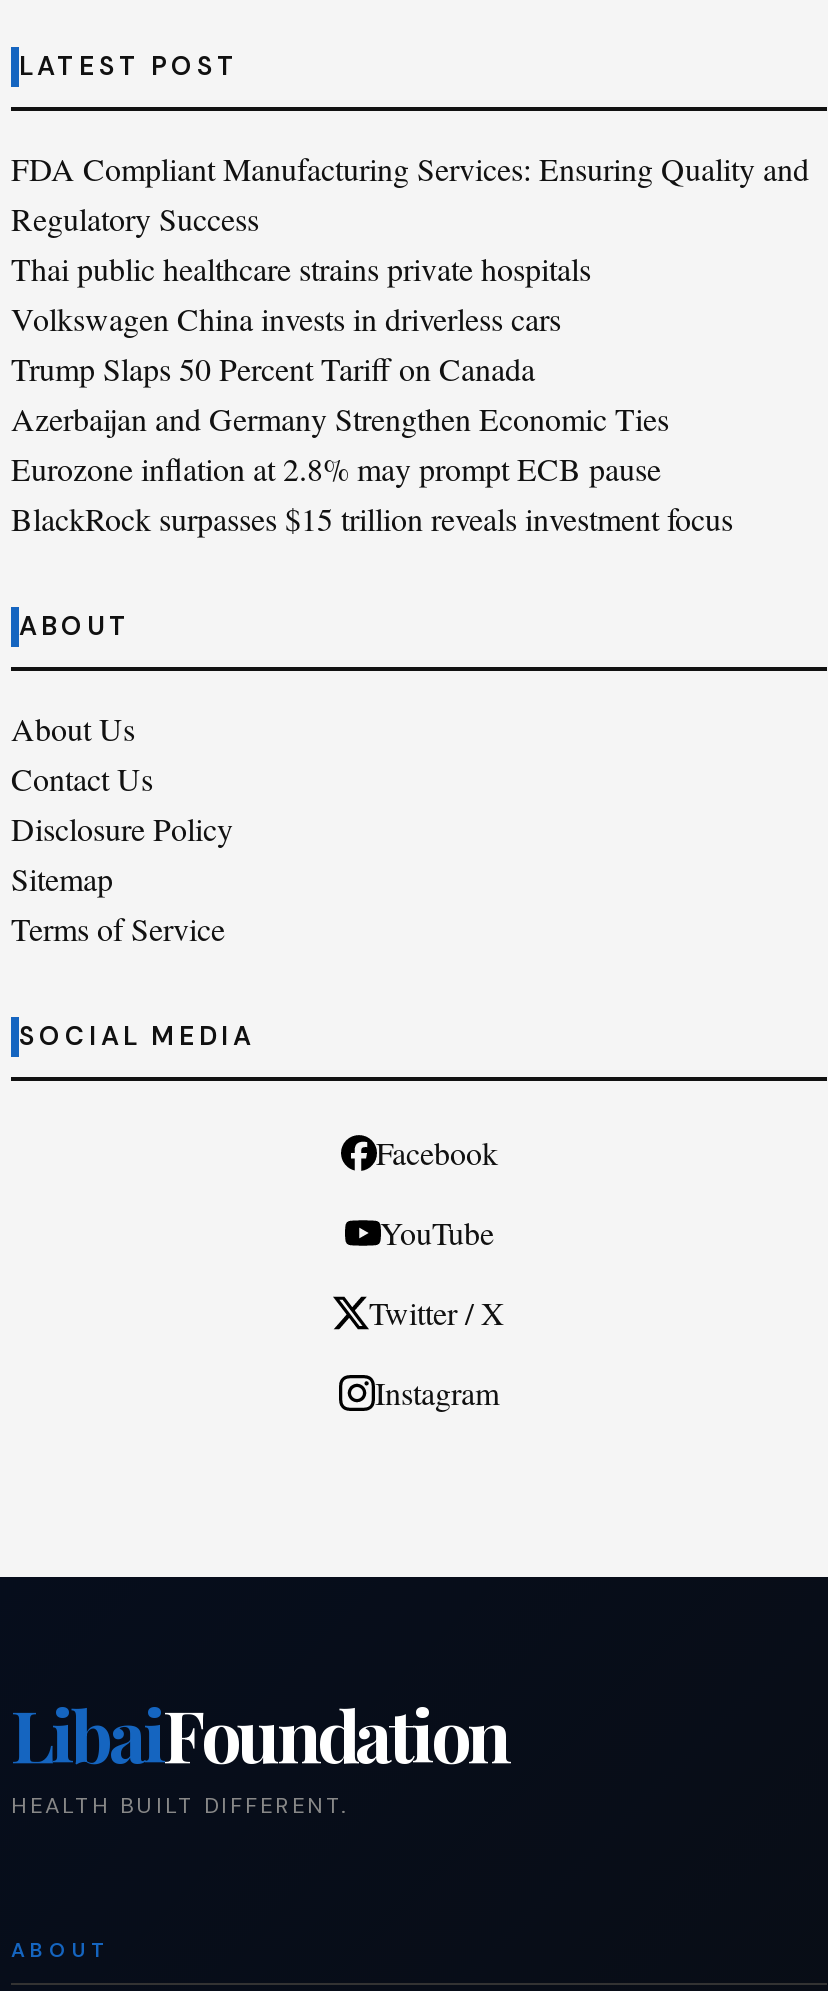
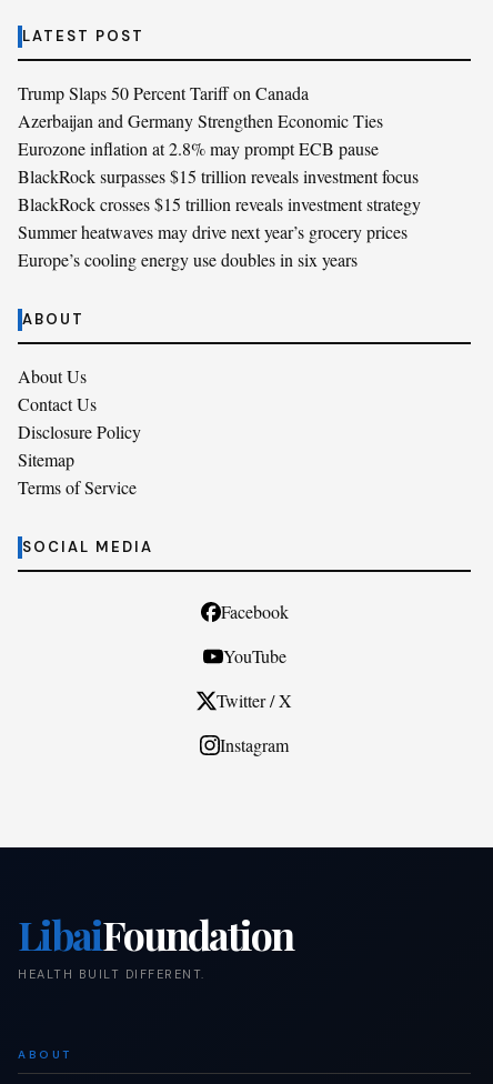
- FDA Compliant Manufacturing Services: Ensuring Quality and
- Regulatory Success
- Thai public healthcare strains private hospitals
- Volkswagen China invests in driverless cars

moved up: Trump Slaps 50 Percent Tariff on Canada | Azerbaijan and Germany Strengthen Economic Ties | Eurozone inflation at 2.8% may prompt ECB pause | BlackRock surpasses $15 trillion reveals investment focus

+ BlackRock crosses $15 trillion reveals investment strategy
+ Summer heatwaves may drive next year’s grocery prices
+ Europe’s cooling energy use doubles in six years
